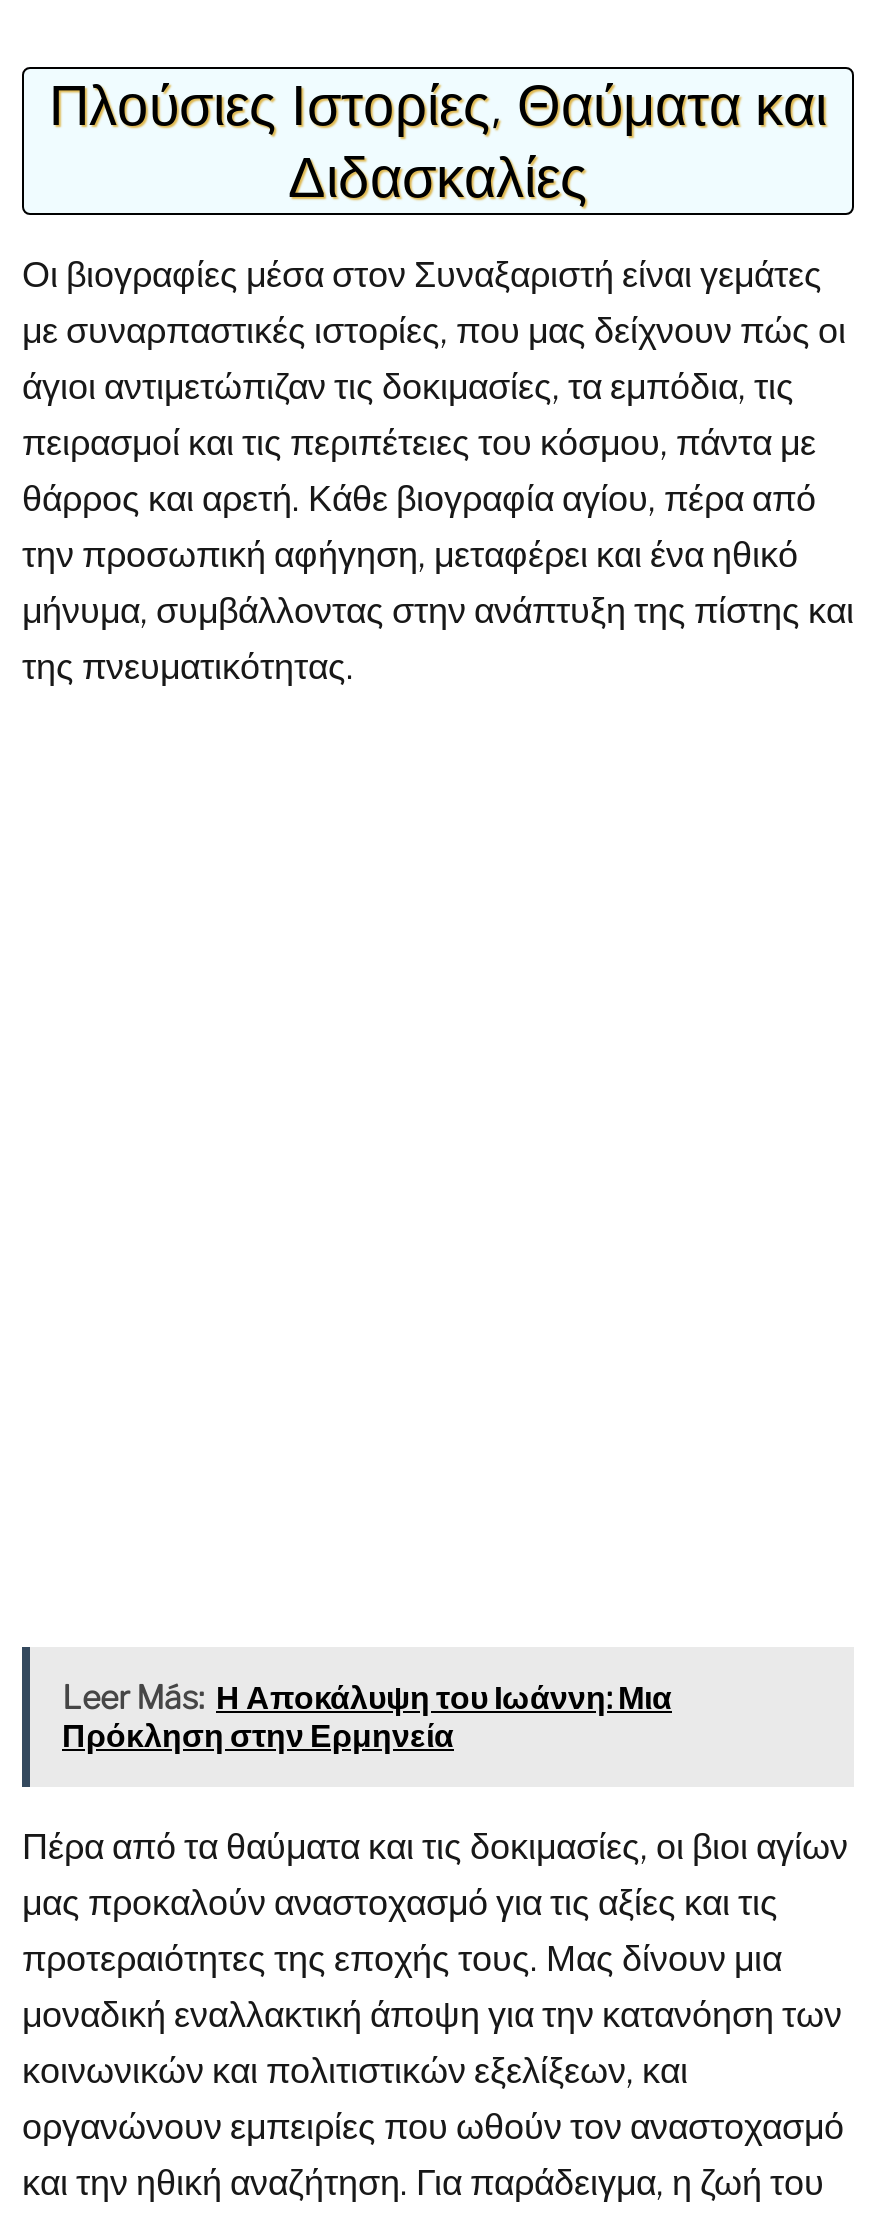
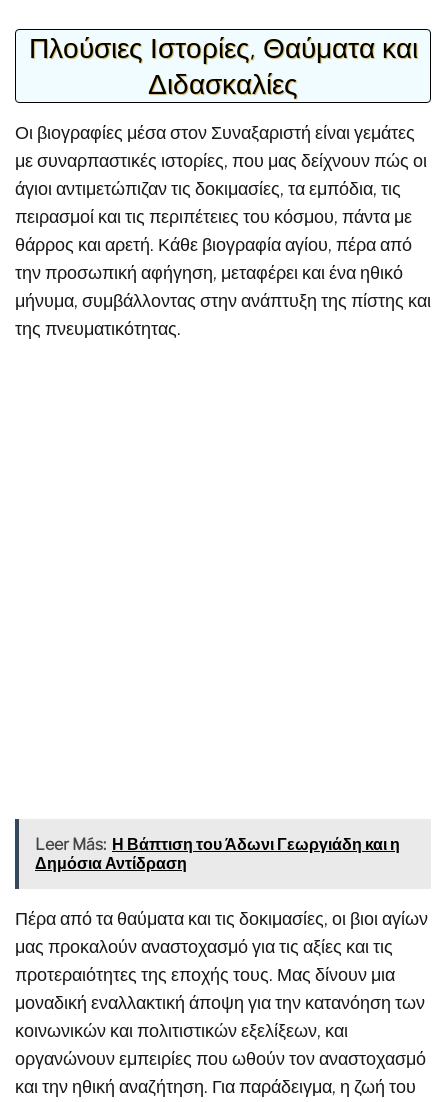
- Leer Más: Η Αποκάλυψη του Ιωάννη: Μια
- Πρόκληση στην Ερμηνεία
+ Leer Más: Η Βάπτιση του Άδωνι Γεωργιάδη και η
+ Δημόσια Αντίδραση
